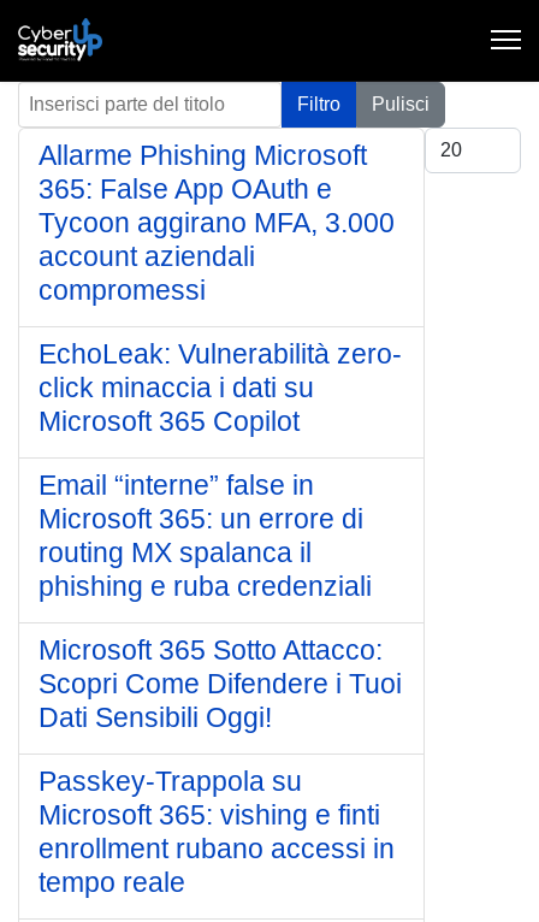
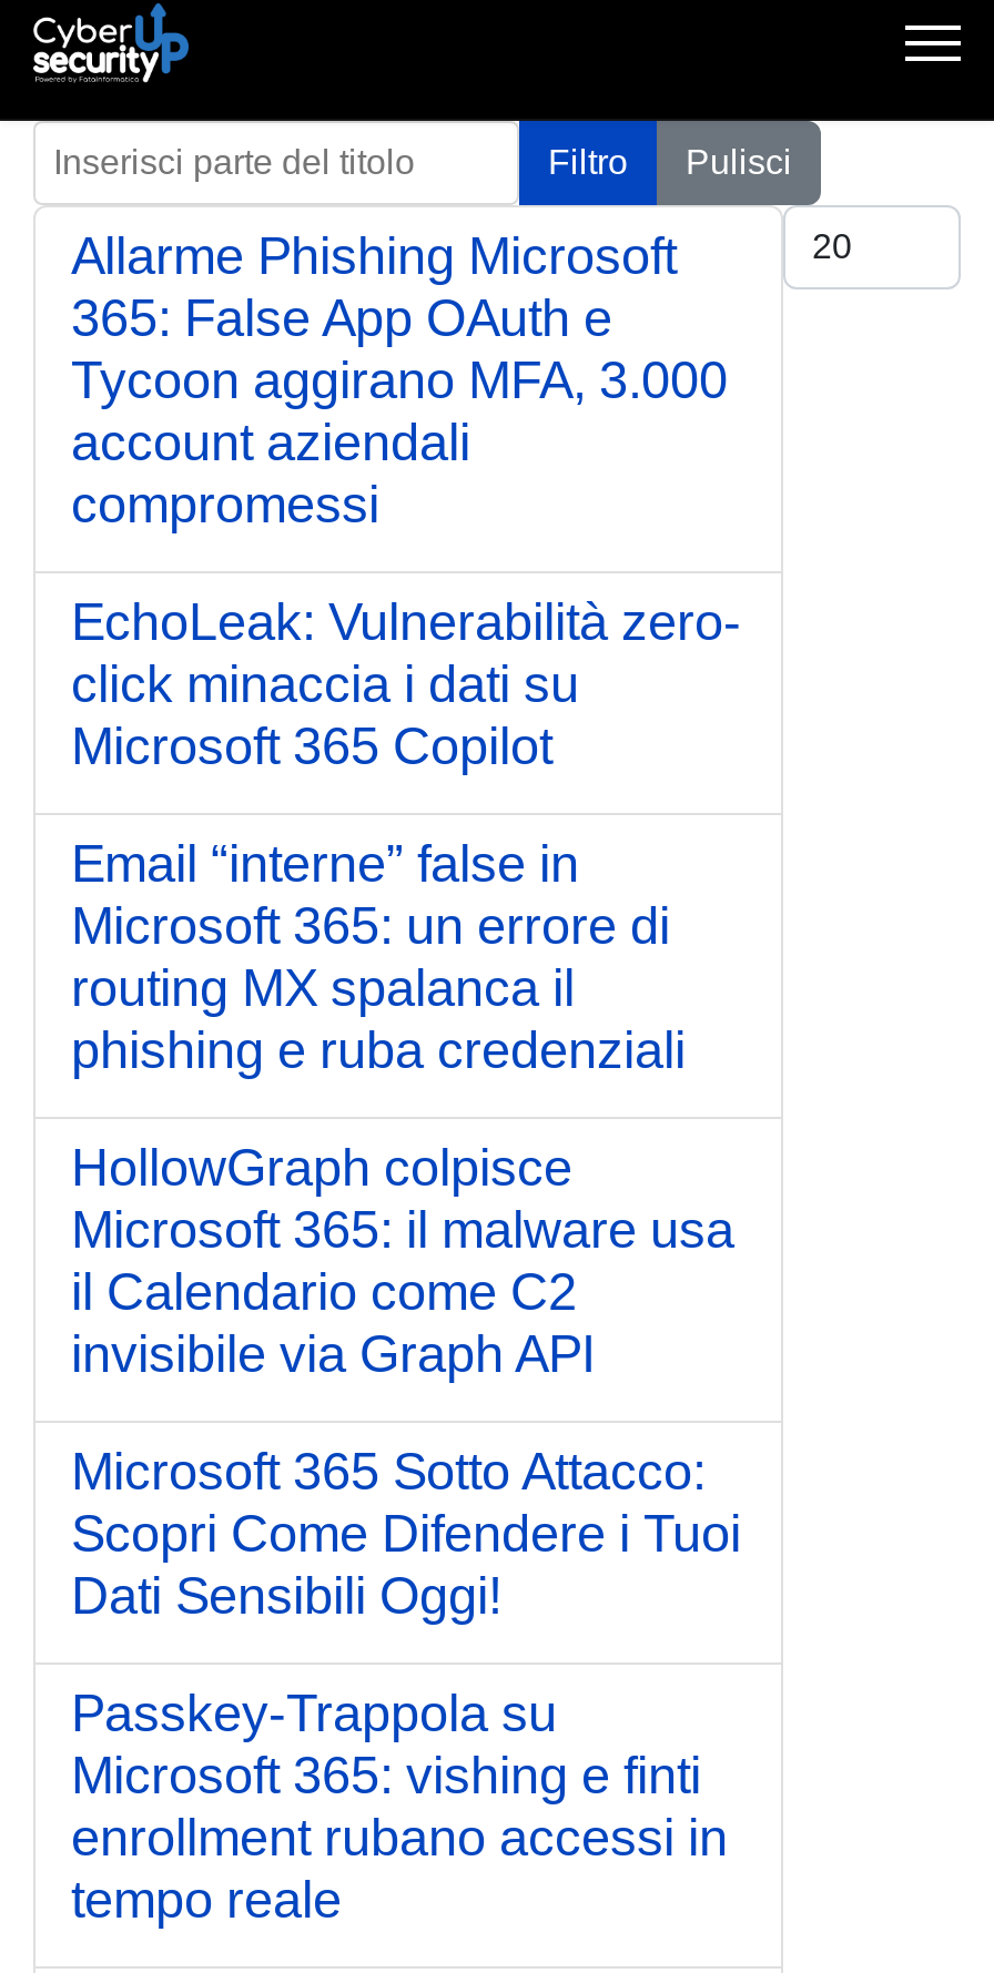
+ HollowGraph colpisce
+ Microsoft 365: il malware usa
+ il Calendario come C2
+ invisibile via Graph API
